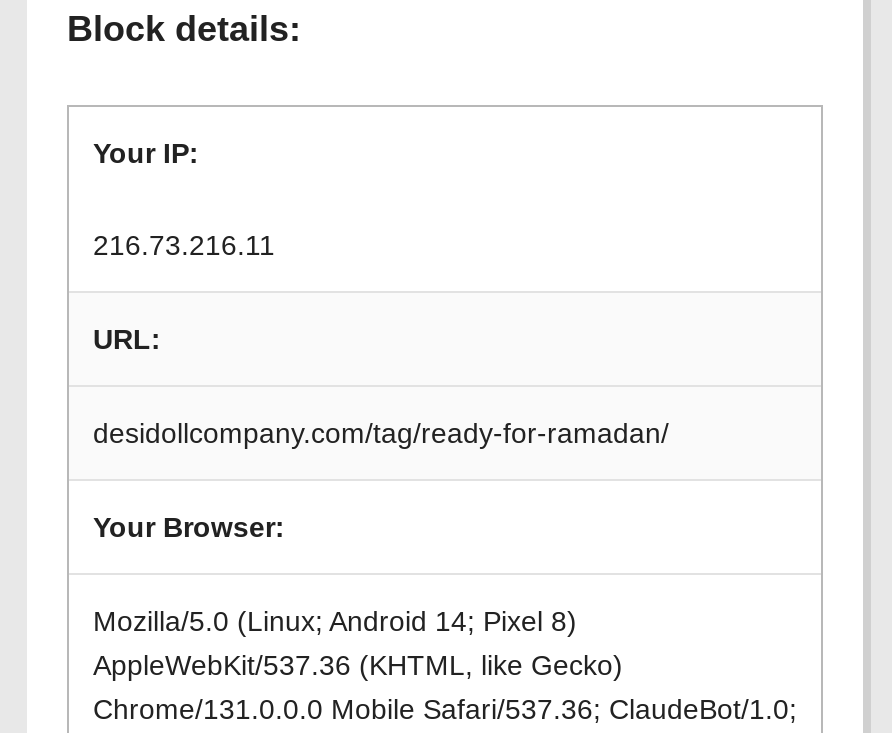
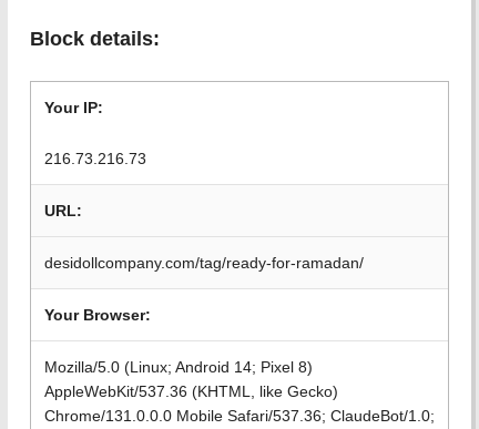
- 216.73.216.11
+ 216.73.216.73
